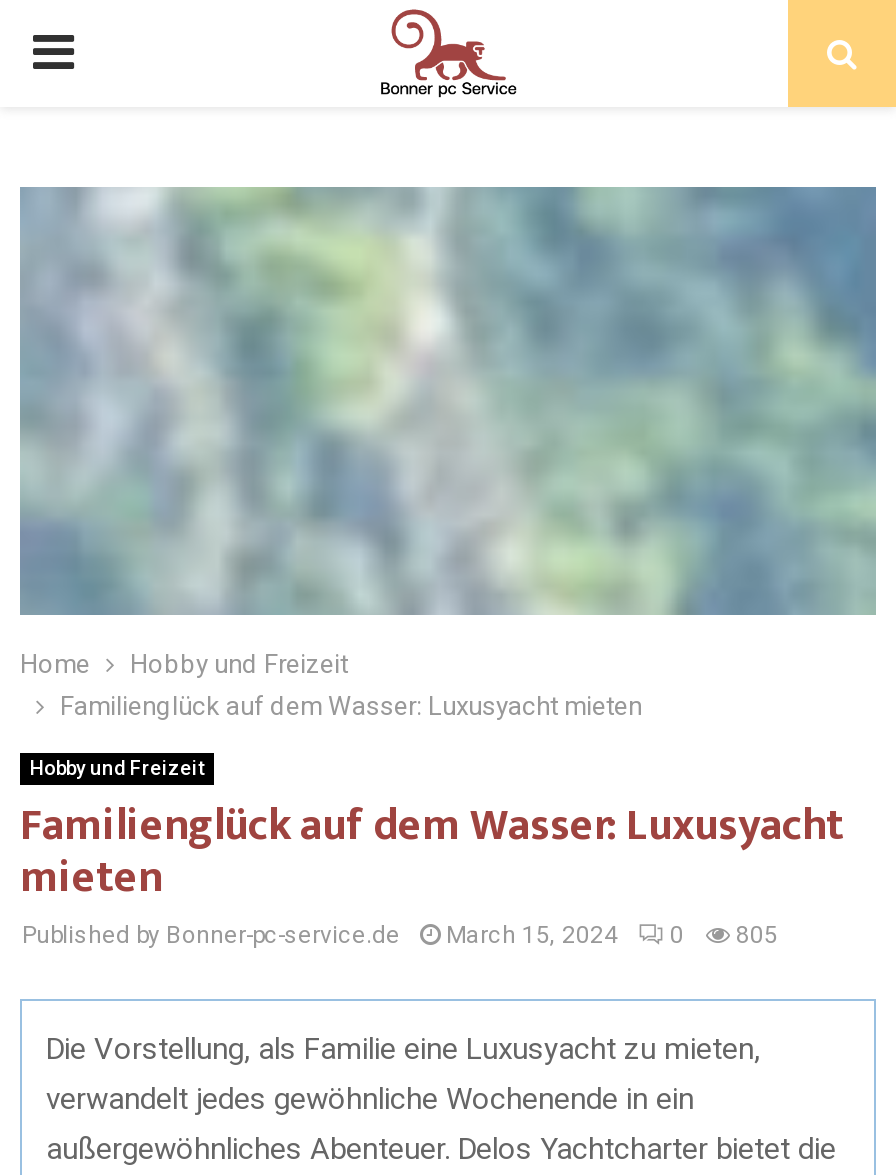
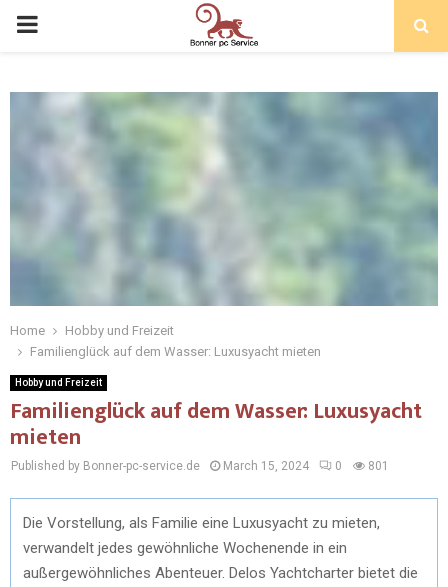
- Published by Bonner-pc-service.de March 15, 2024 0 805
+ Published by Bonner-pc-service.de March 15, 2024 0 801
